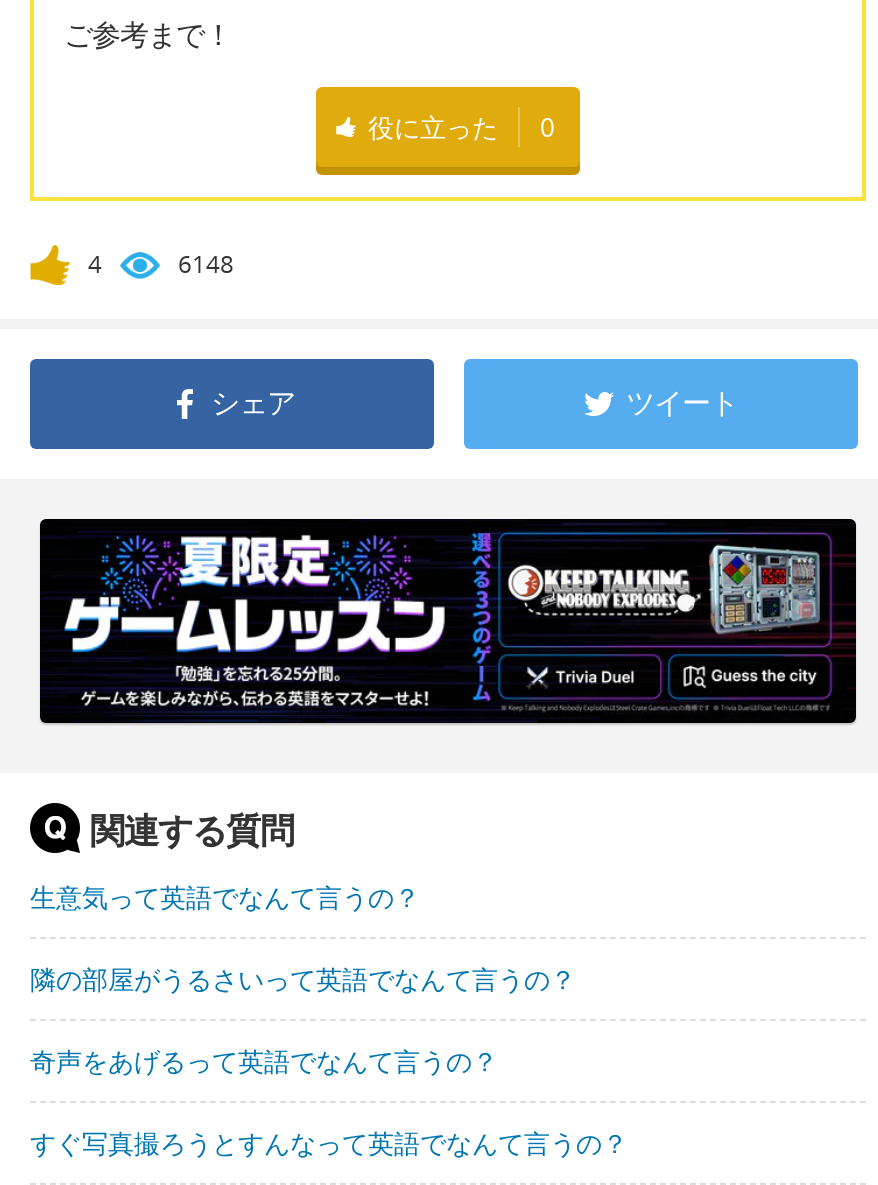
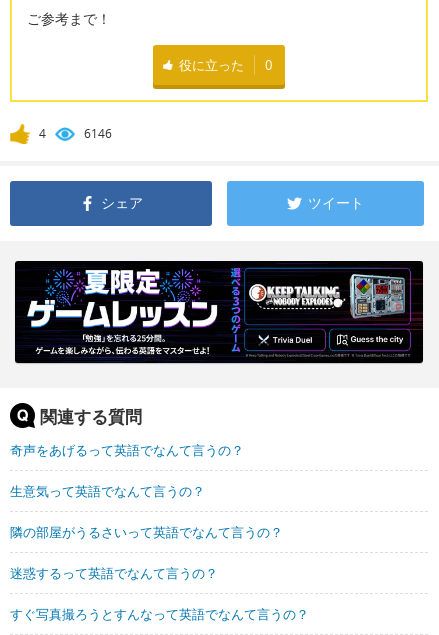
- 6148
+ 6146

+ 迷惑するって英語でなんて言うの？

moved up: 奇声をあげるって英語でなんて言うの？
